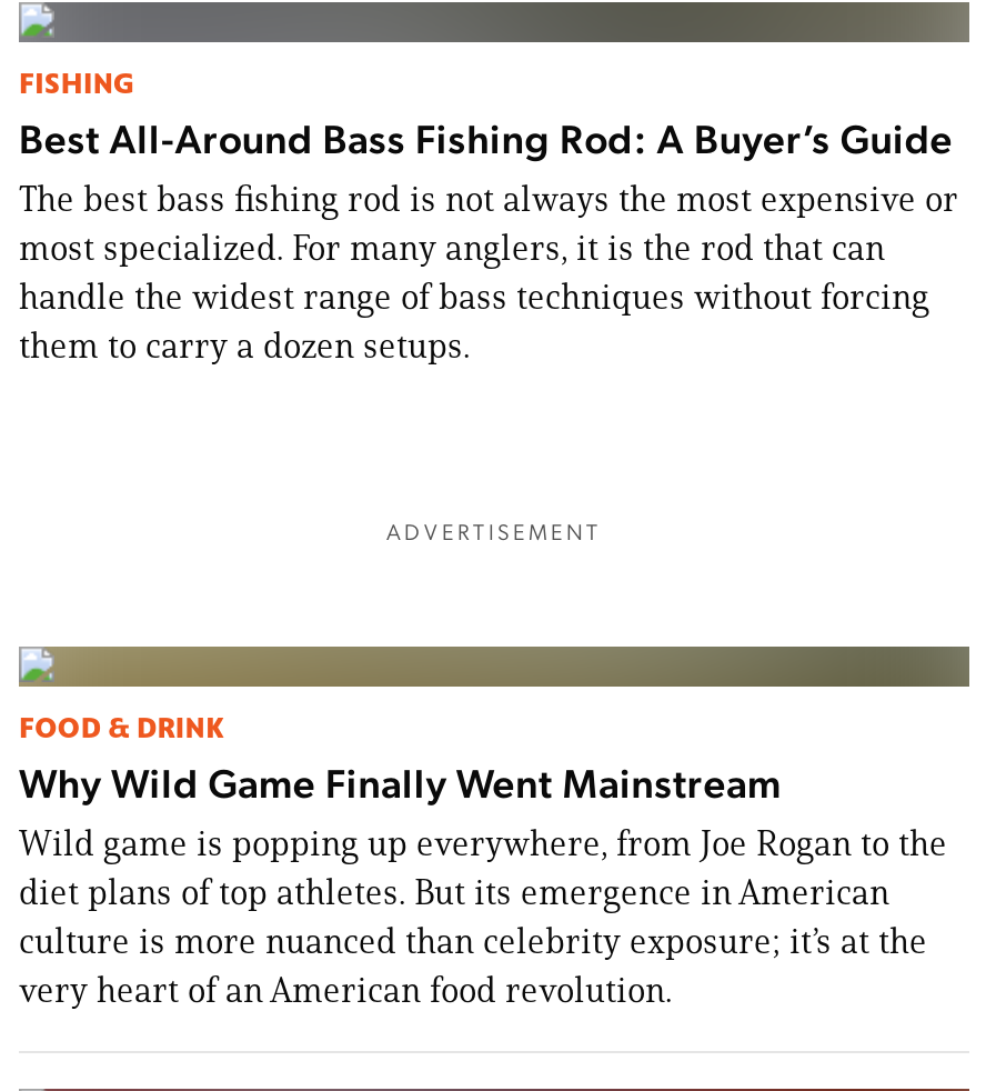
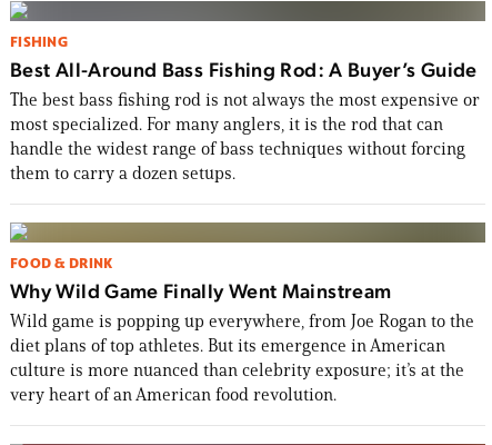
- ADVERTISEMENT
